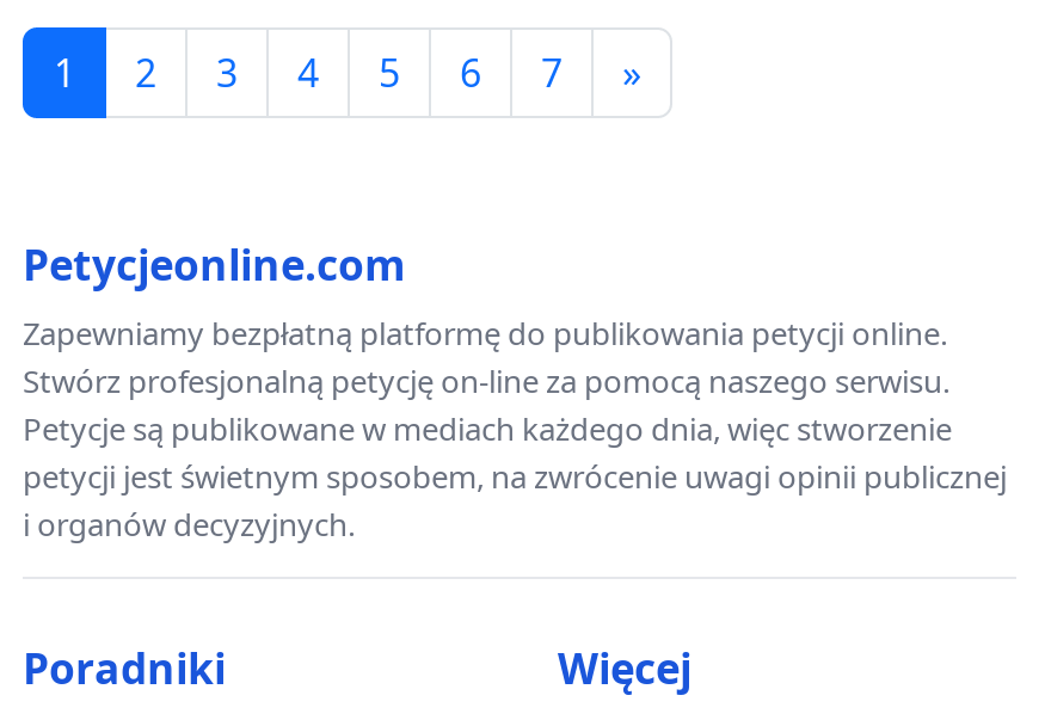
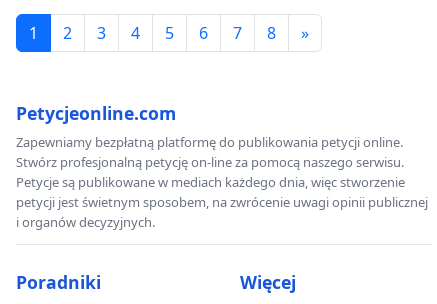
+ 8
